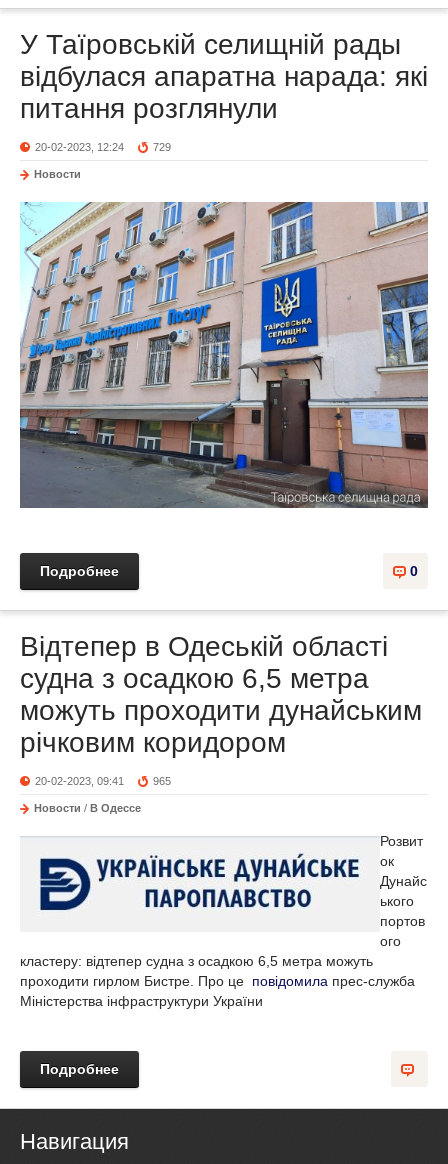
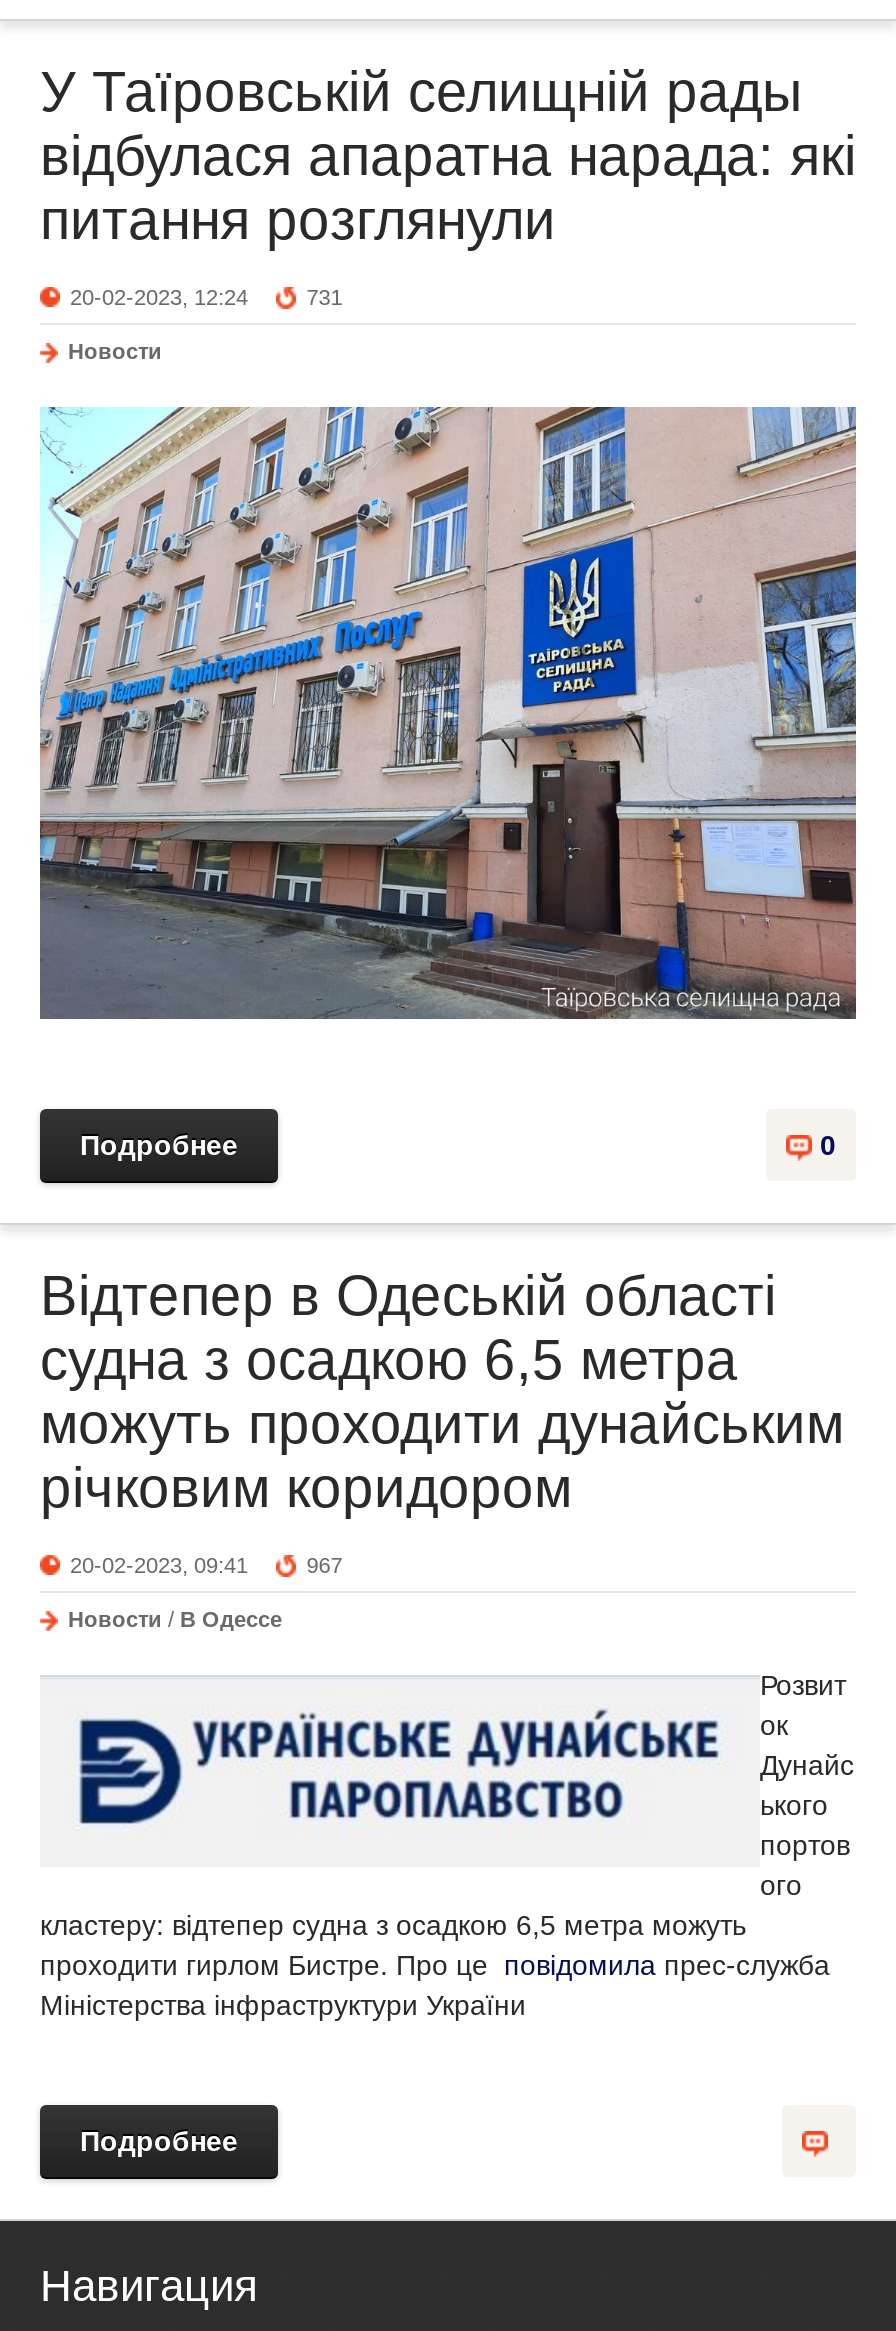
- 729
+ 731

- 965
+ 967
